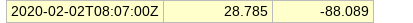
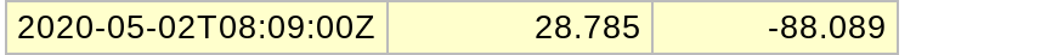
- 2020-02-02T08:07:00Z
+ 2020-05-02T08:09:00Z
